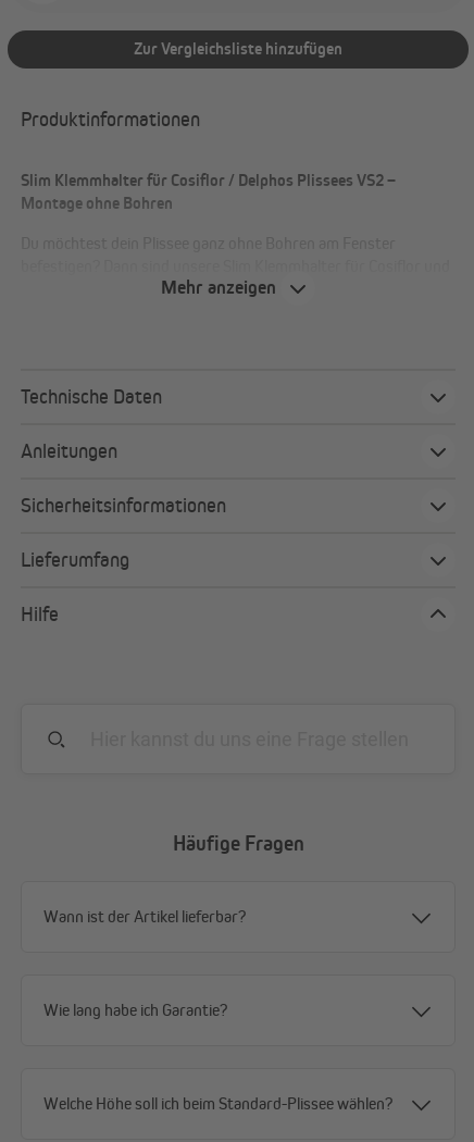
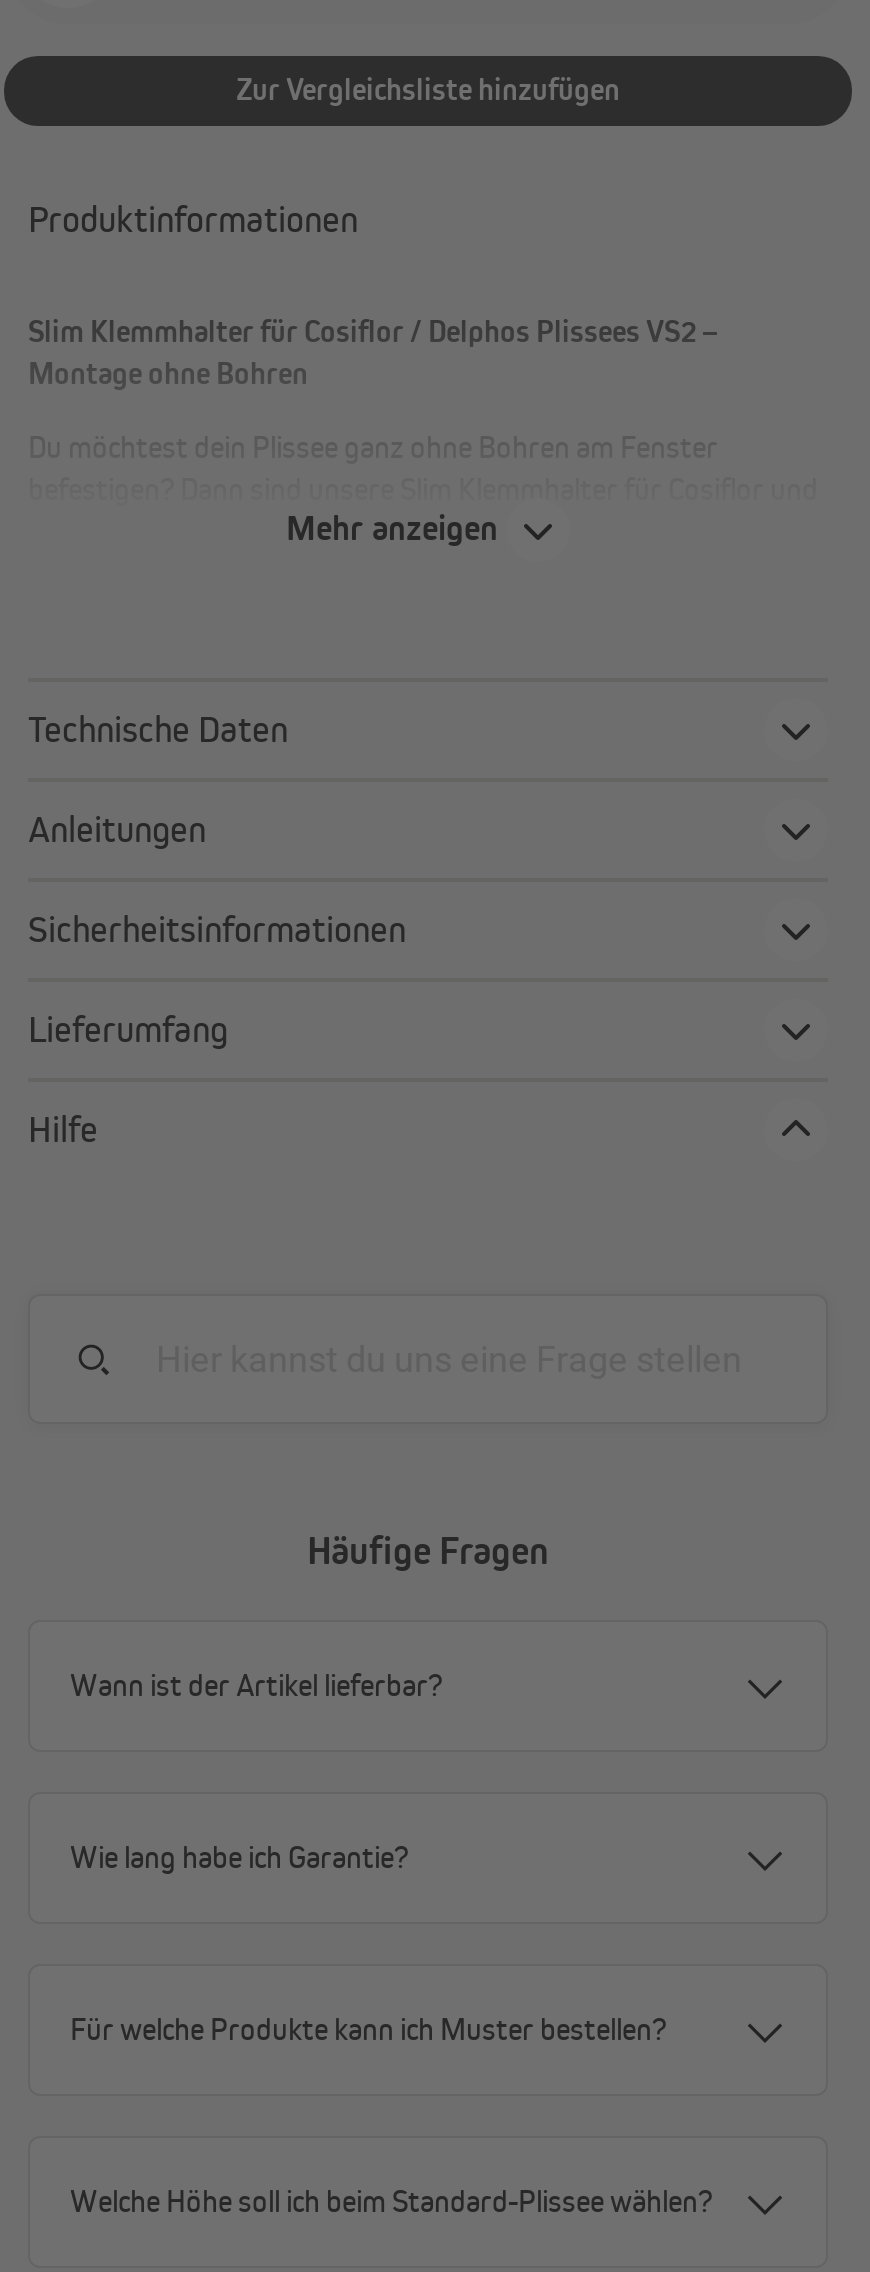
+ Für welche Produkte kann ich Muster bestellen?
